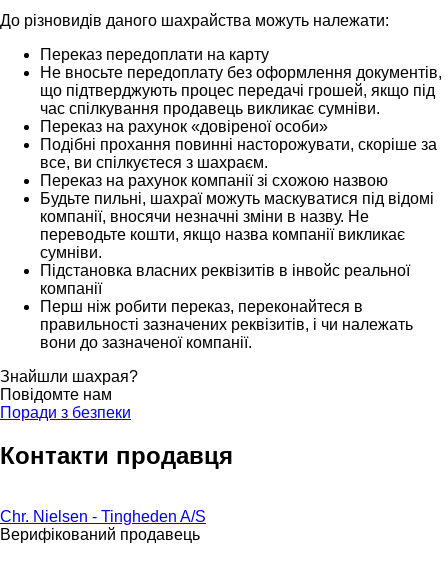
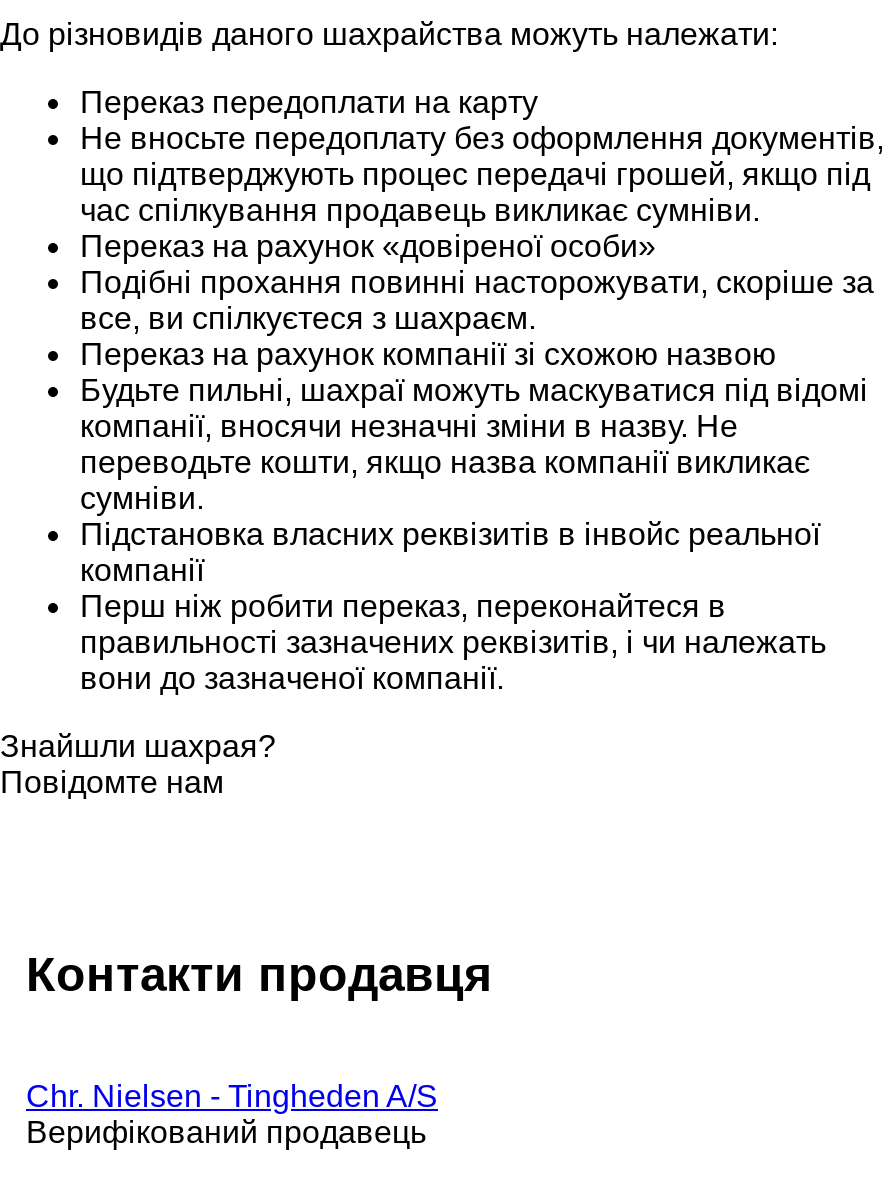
- Поради з безпеки
